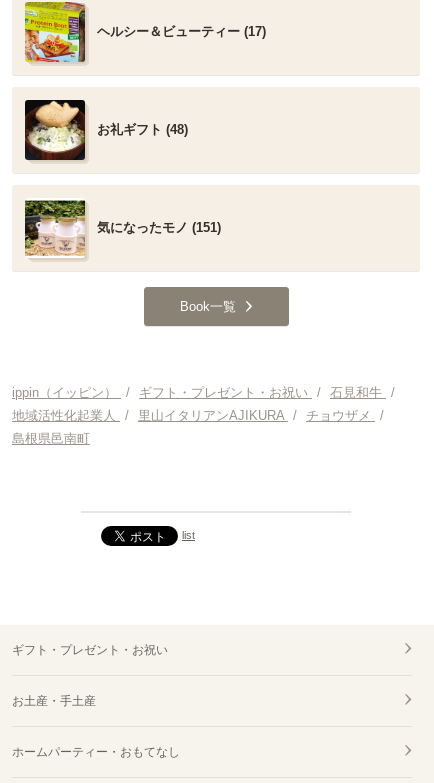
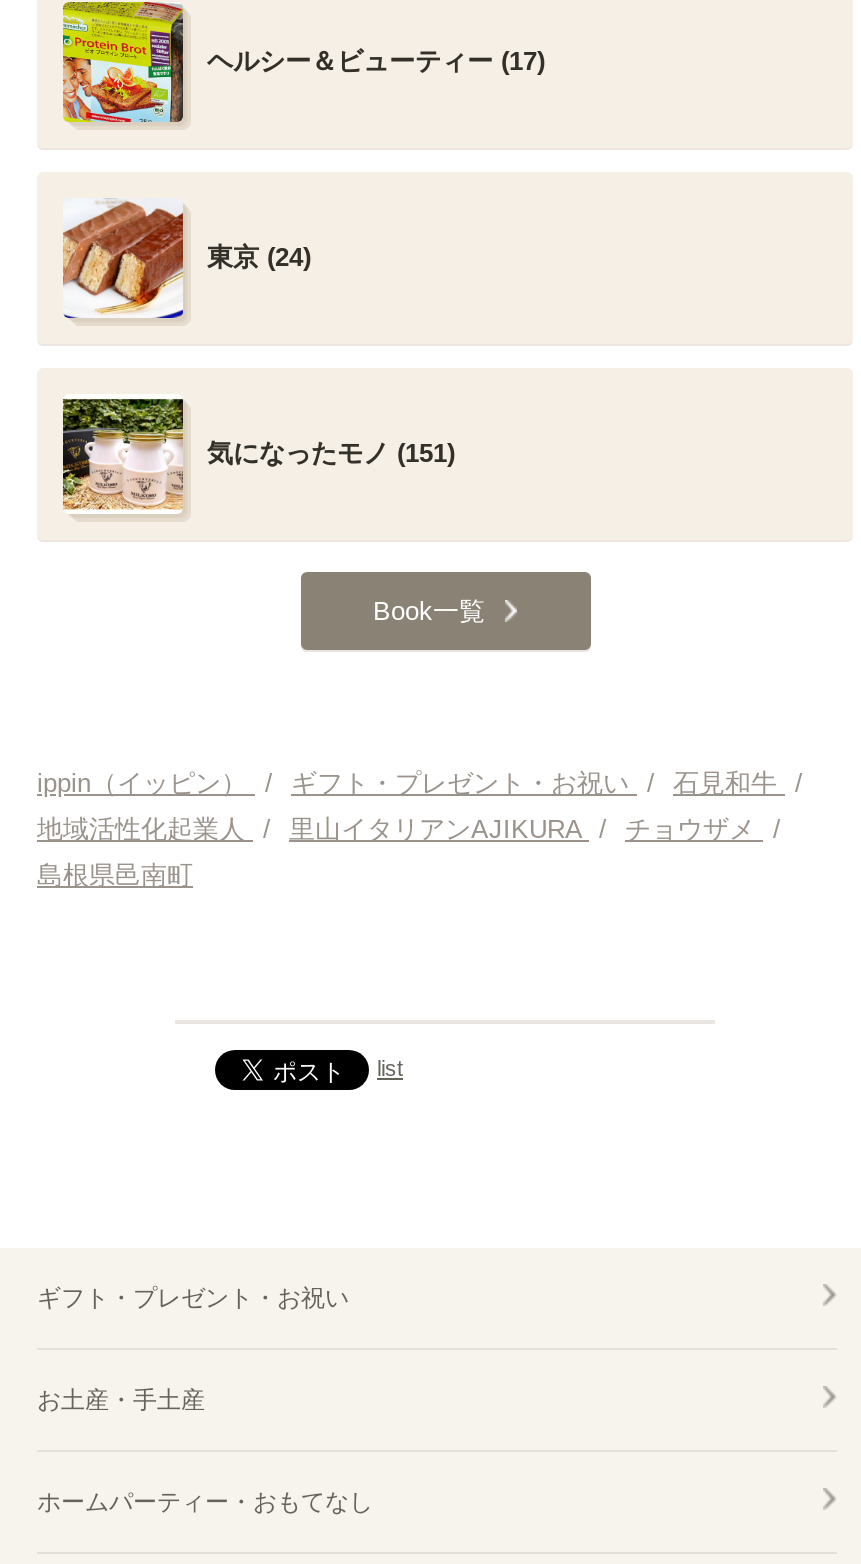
- [image]
- お礼ギフト (48)
+ [image]
+ 東京 (24)
